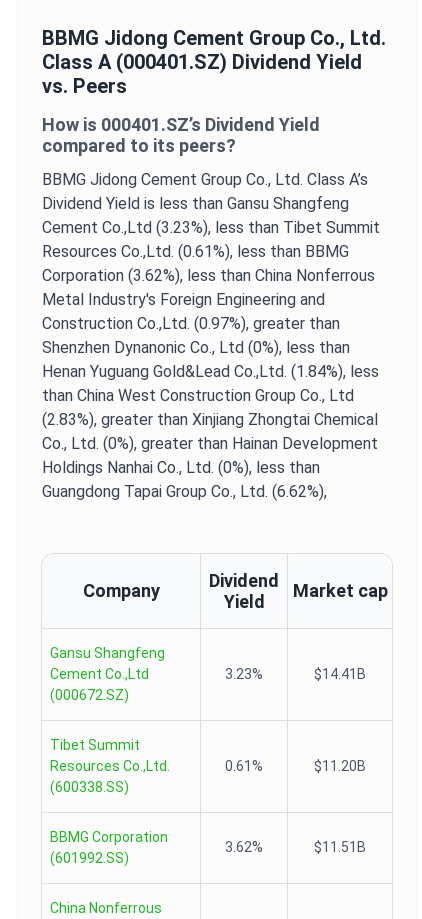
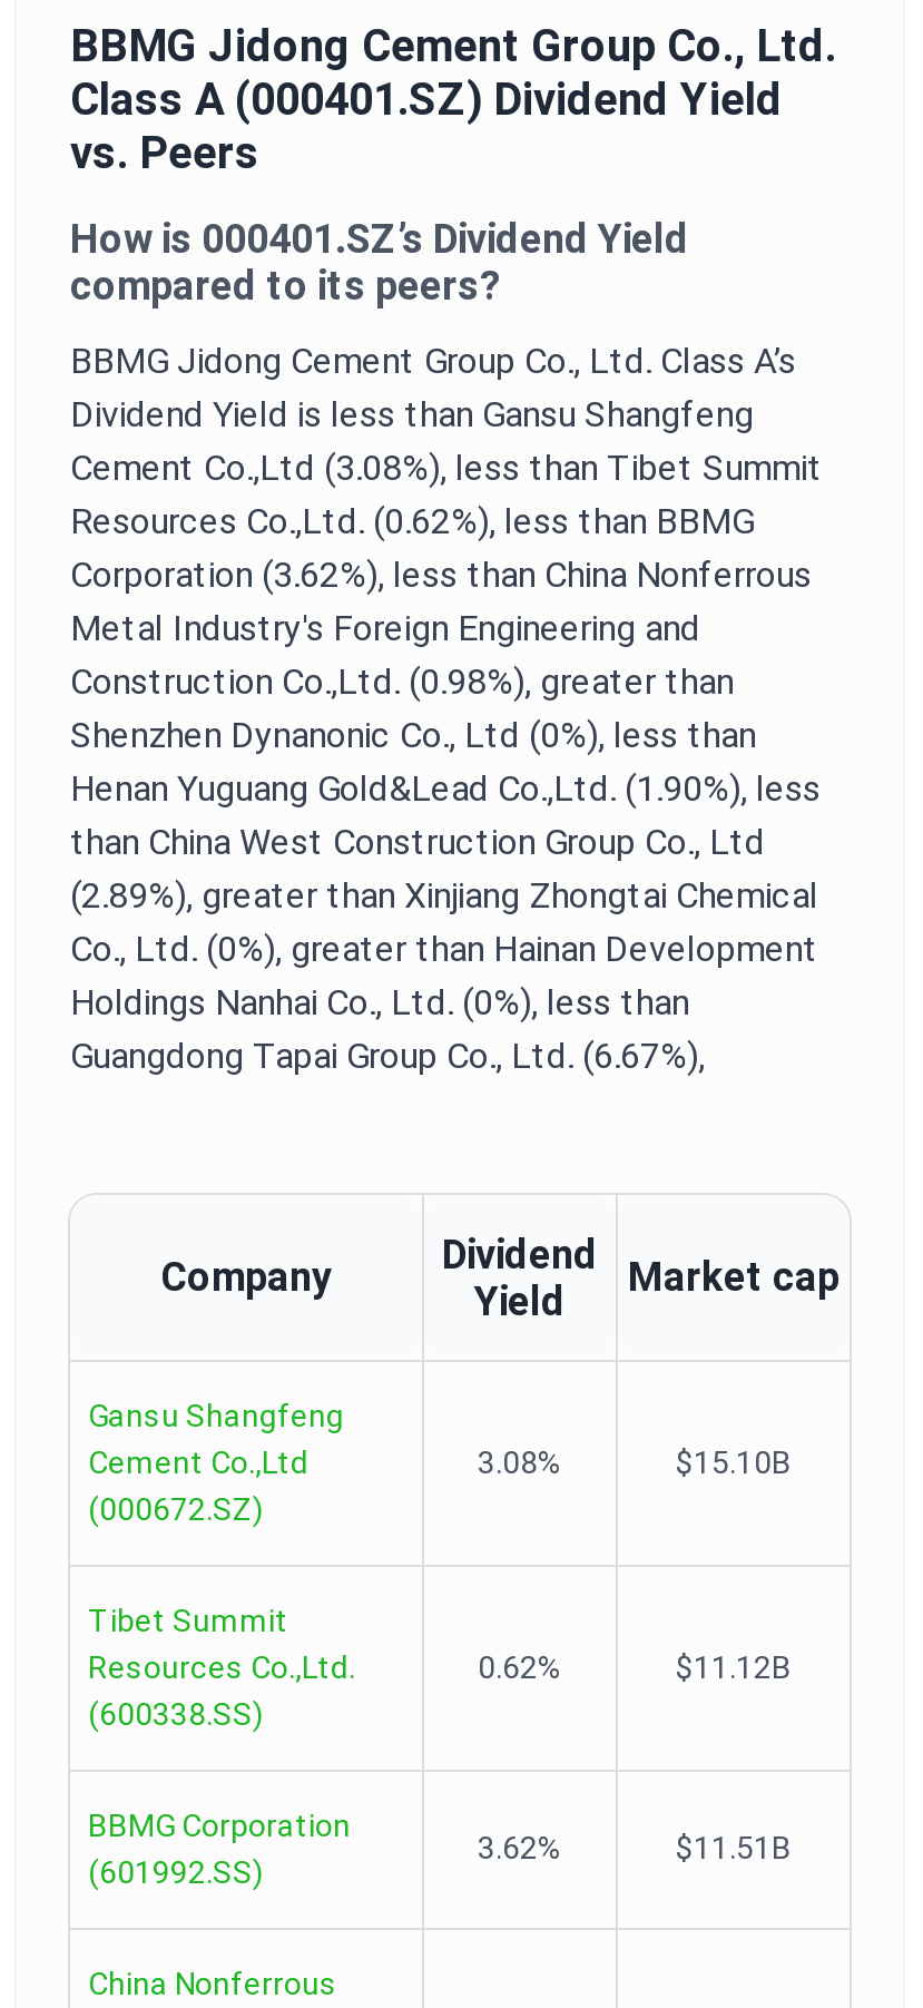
- Cement Co.,Ltd (3.23%), less than Tibet Summit
+ Cement Co.,Ltd (3.08%), less than Tibet Summit

- Resources Co.,Ltd. (0.61%), less than BBMG
+ Resources Co.,Ltd. (0.62%), less than BBMG

- Construction Co.,Ltd. (0.97%), greater than
+ Construction Co.,Ltd. (0.98%), greater than

- Henan Yuguang Gold&Lead Co.,Ltd. (1.84%), less
+ Henan Yuguang Gold&Lead Co.,Ltd. (1.90%), less

- (2.83%), greater than Xinjiang Zhongtai Chemical
+ (2.89%), greater than Xinjiang Zhongtai Chemical

- Guangdong Tapai Group Co., Ltd. (6.62%),
+ Guangdong Tapai Group Co., Ltd. (6.67%),

- 3.23%
- $14.41B
+ 3.08%
+ $15.10B

- 0.61%
- $11.20B
+ 0.62%
+ $11.12B
